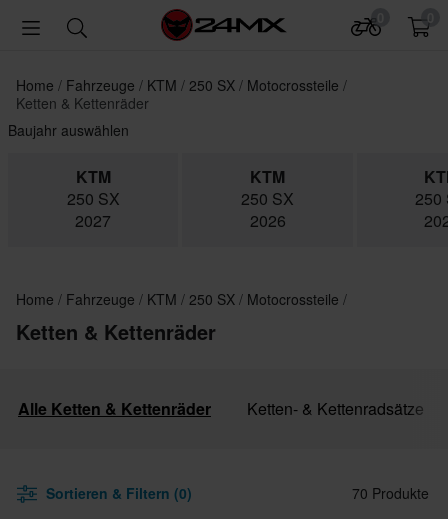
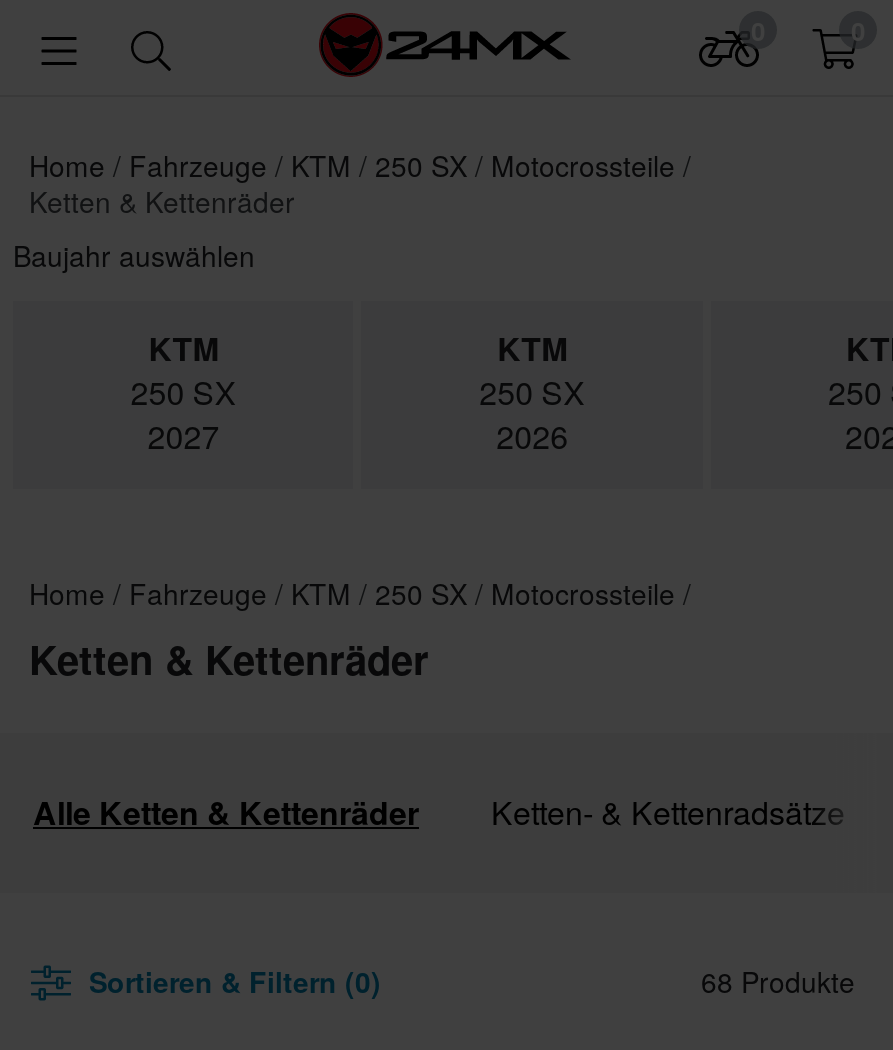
- 70 Produkte
+ 68 Produkte
